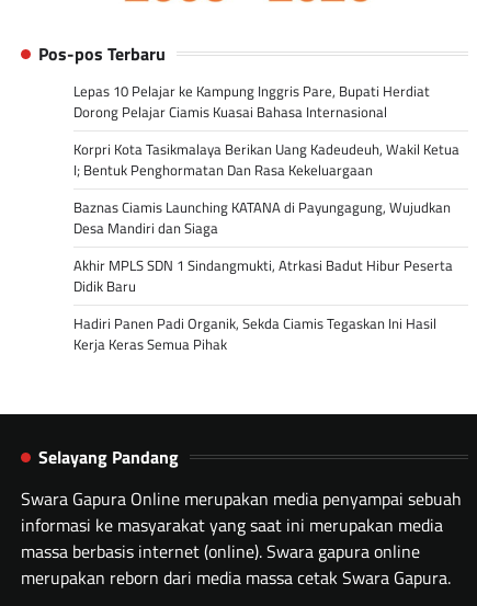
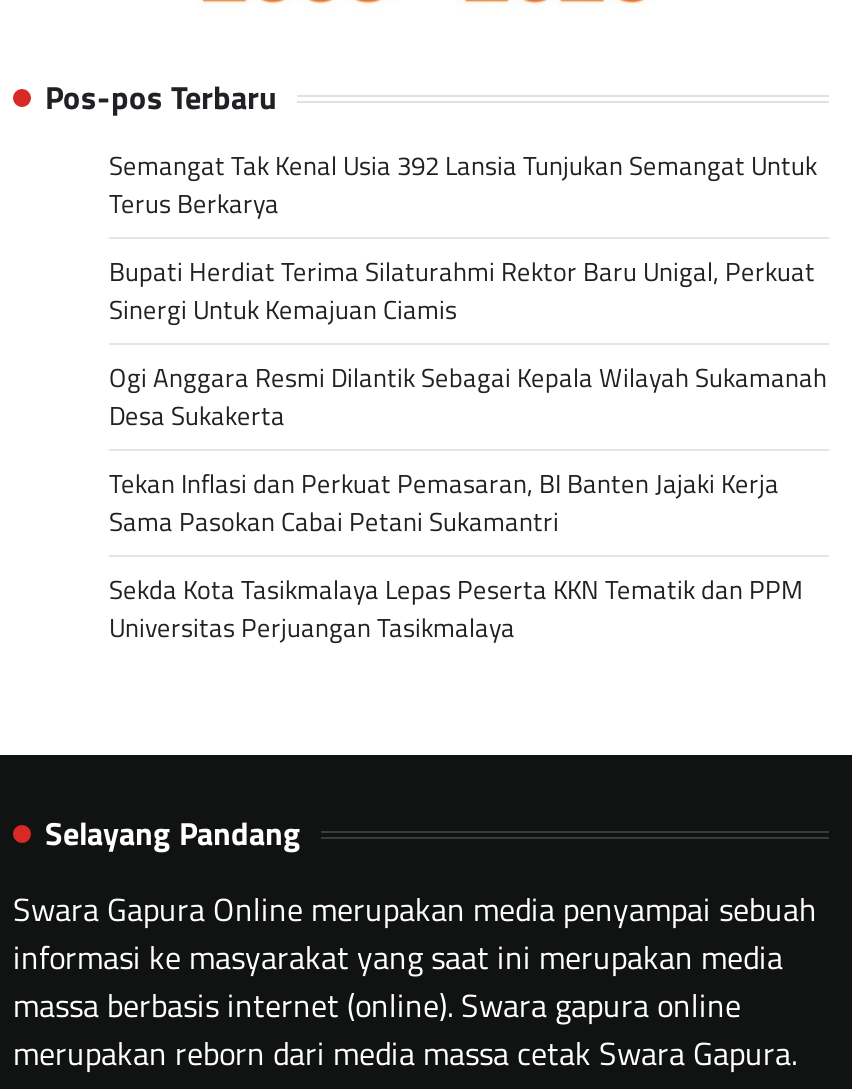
- Lepas 10 Pelajar ke Kampung Inggris Pare, Bupati Herdiat
- Dorong Pelajar Ciamis Kuasai Bahasa Internasional
+ Semangat Tak Kenal Usia 392 Lansia Tunjukan Semangat Untuk
+ Terus Berkarya

- Korpri Kota Tasikmalaya Berikan Uang Kadeudeuh, Wakil Ketua
- I; Bentuk Penghormatan Dan Rasa Kekeluargaan
+ Bupati Herdiat Terima Silaturahmi Rektor Baru Unigal, Perkuat
+ Sinergi Untuk Kemajuan Ciamis

- Baznas Ciamis Launching KATANA di Payungagung, Wujudkan
- Desa Mandiri dan Siaga
+ Ogi Anggara Resmi Dilantik Sebagai Kepala Wilayah Sukamanah
+ Desa Sukakerta

- Akhir MPLS SDN 1 Sindangmukti, Atrkasi Badut Hibur Peserta
- Didik Baru
+ Tekan Inflasi dan Perkuat Pemasaran, BI Banten Jajaki Kerja
+ Sama Pasokan Cabai Petani Sukamantri

- Hadiri Panen Padi Organik, Sekda Ciamis Tegaskan Ini Hasil
- Kerja Keras Semua Pihak
+ Sekda Kota Tasikmalaya Lepas Peserta KKN Tematik dan PPM
+ Universitas Perjuangan Tasikmalaya
